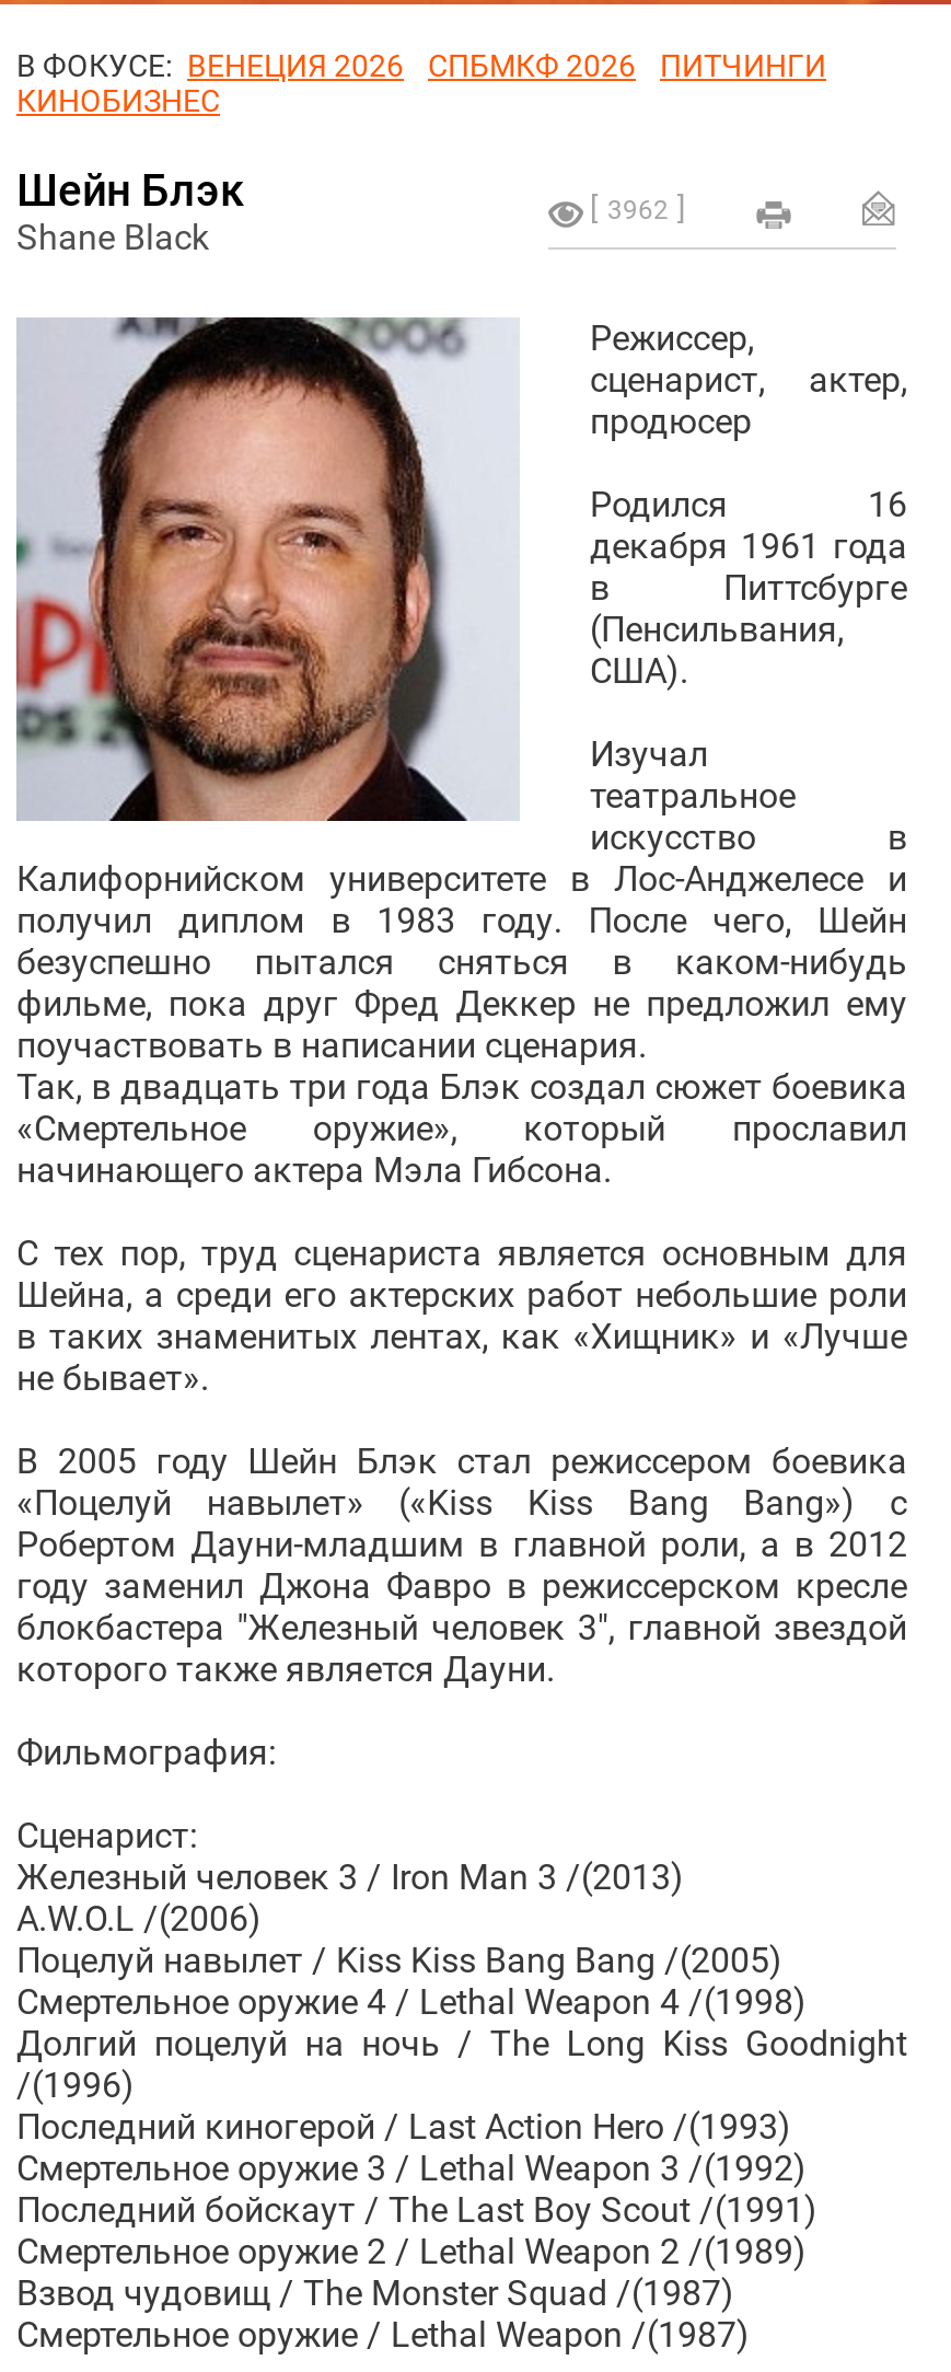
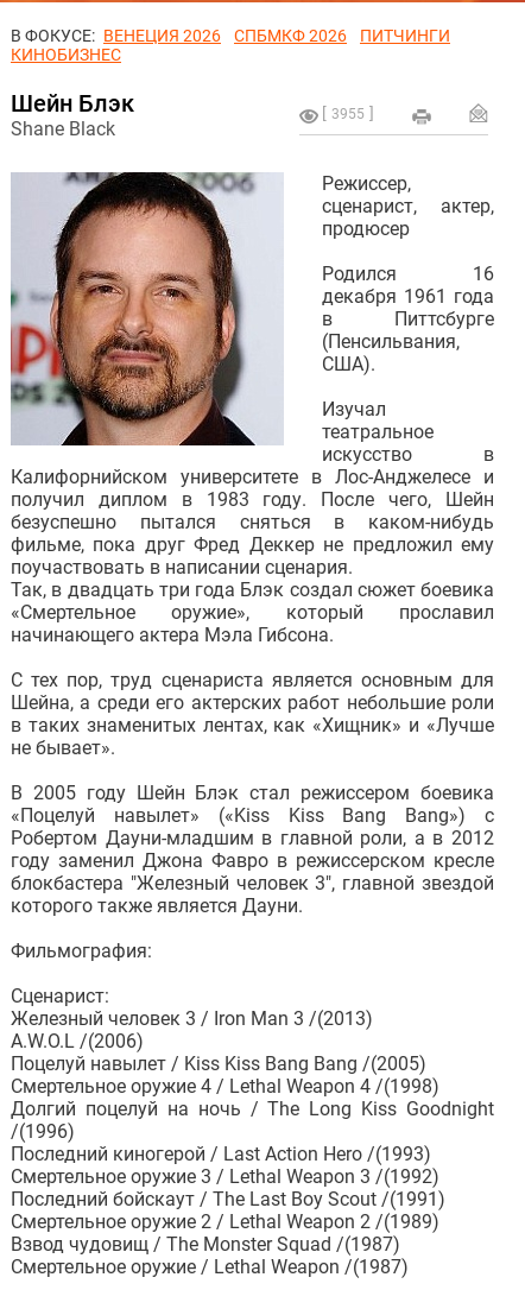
- 3962
+ 3955
